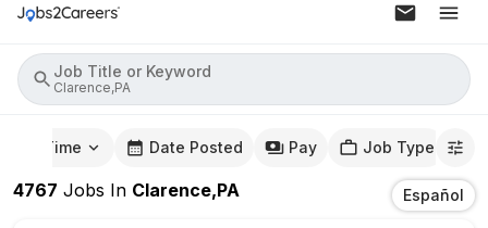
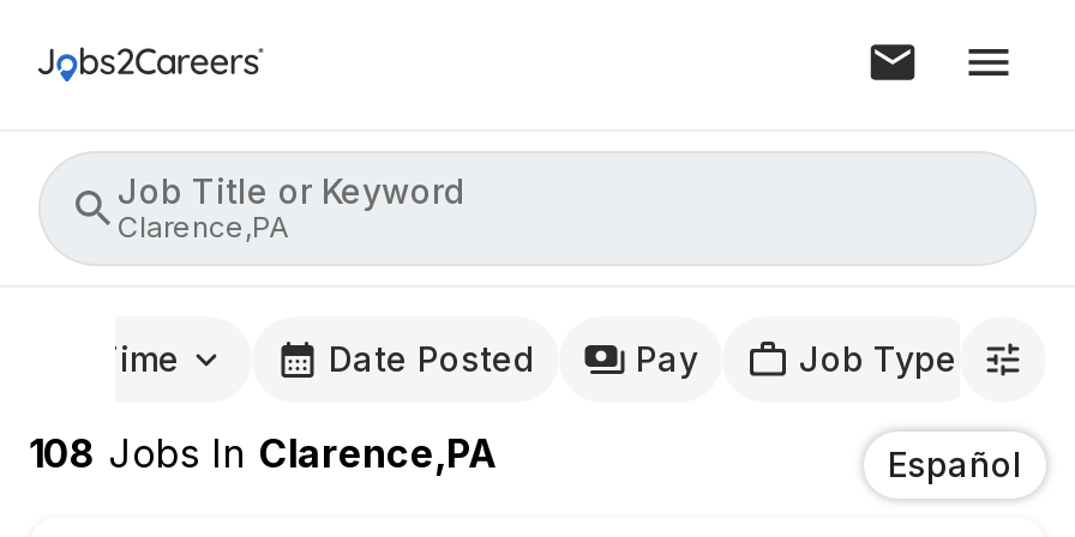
- 4767 Jobs In Clarence,PA
+ 108 Jobs In Clarence,PA
